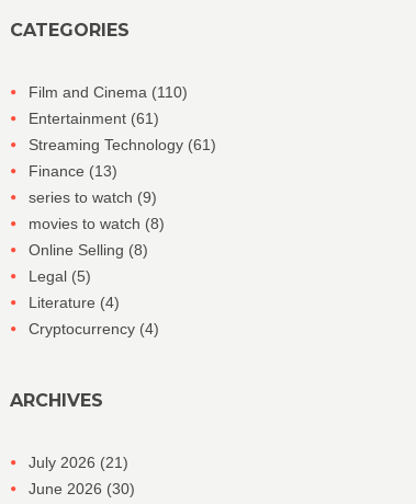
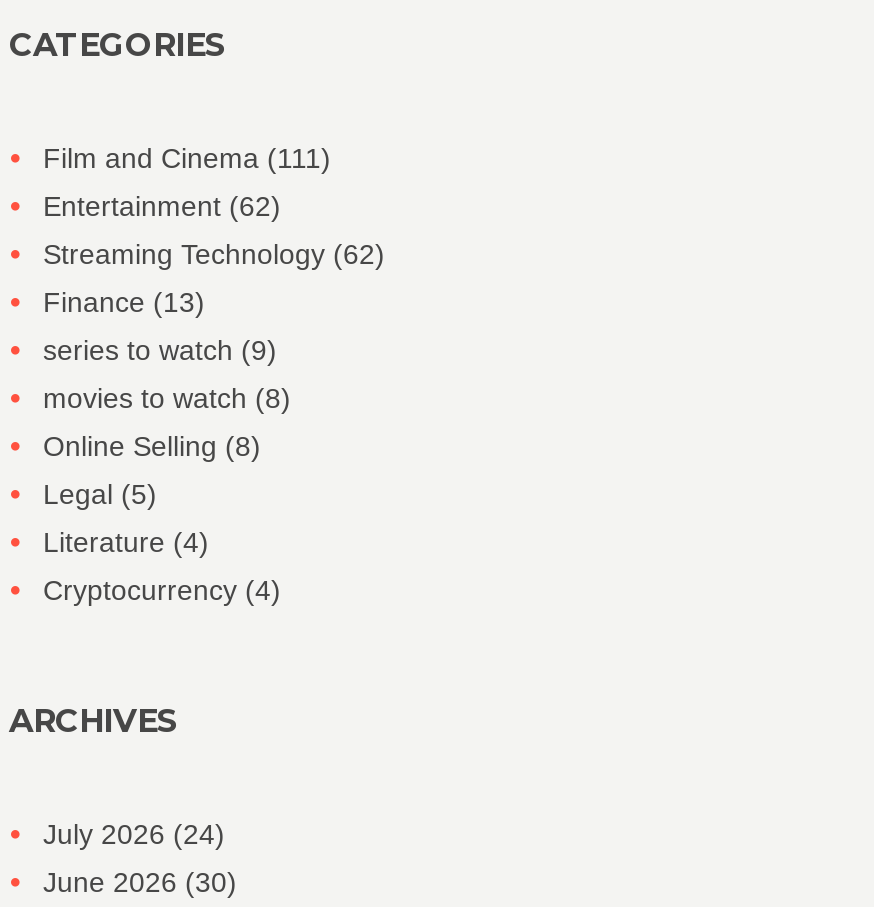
- Film and Cinema (110)
+ Film and Cinema (111)

- Entertainment (61)
+ Entertainment (62)

- Streaming Technology (61)
+ Streaming Technology (62)

- July 2026 (21)
+ July 2026 (24)
